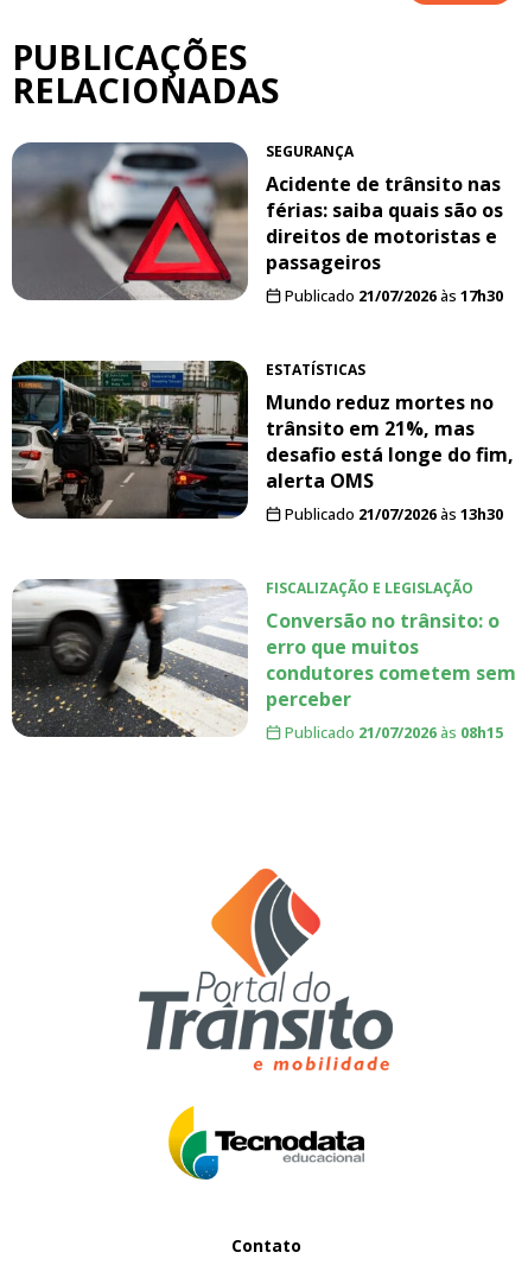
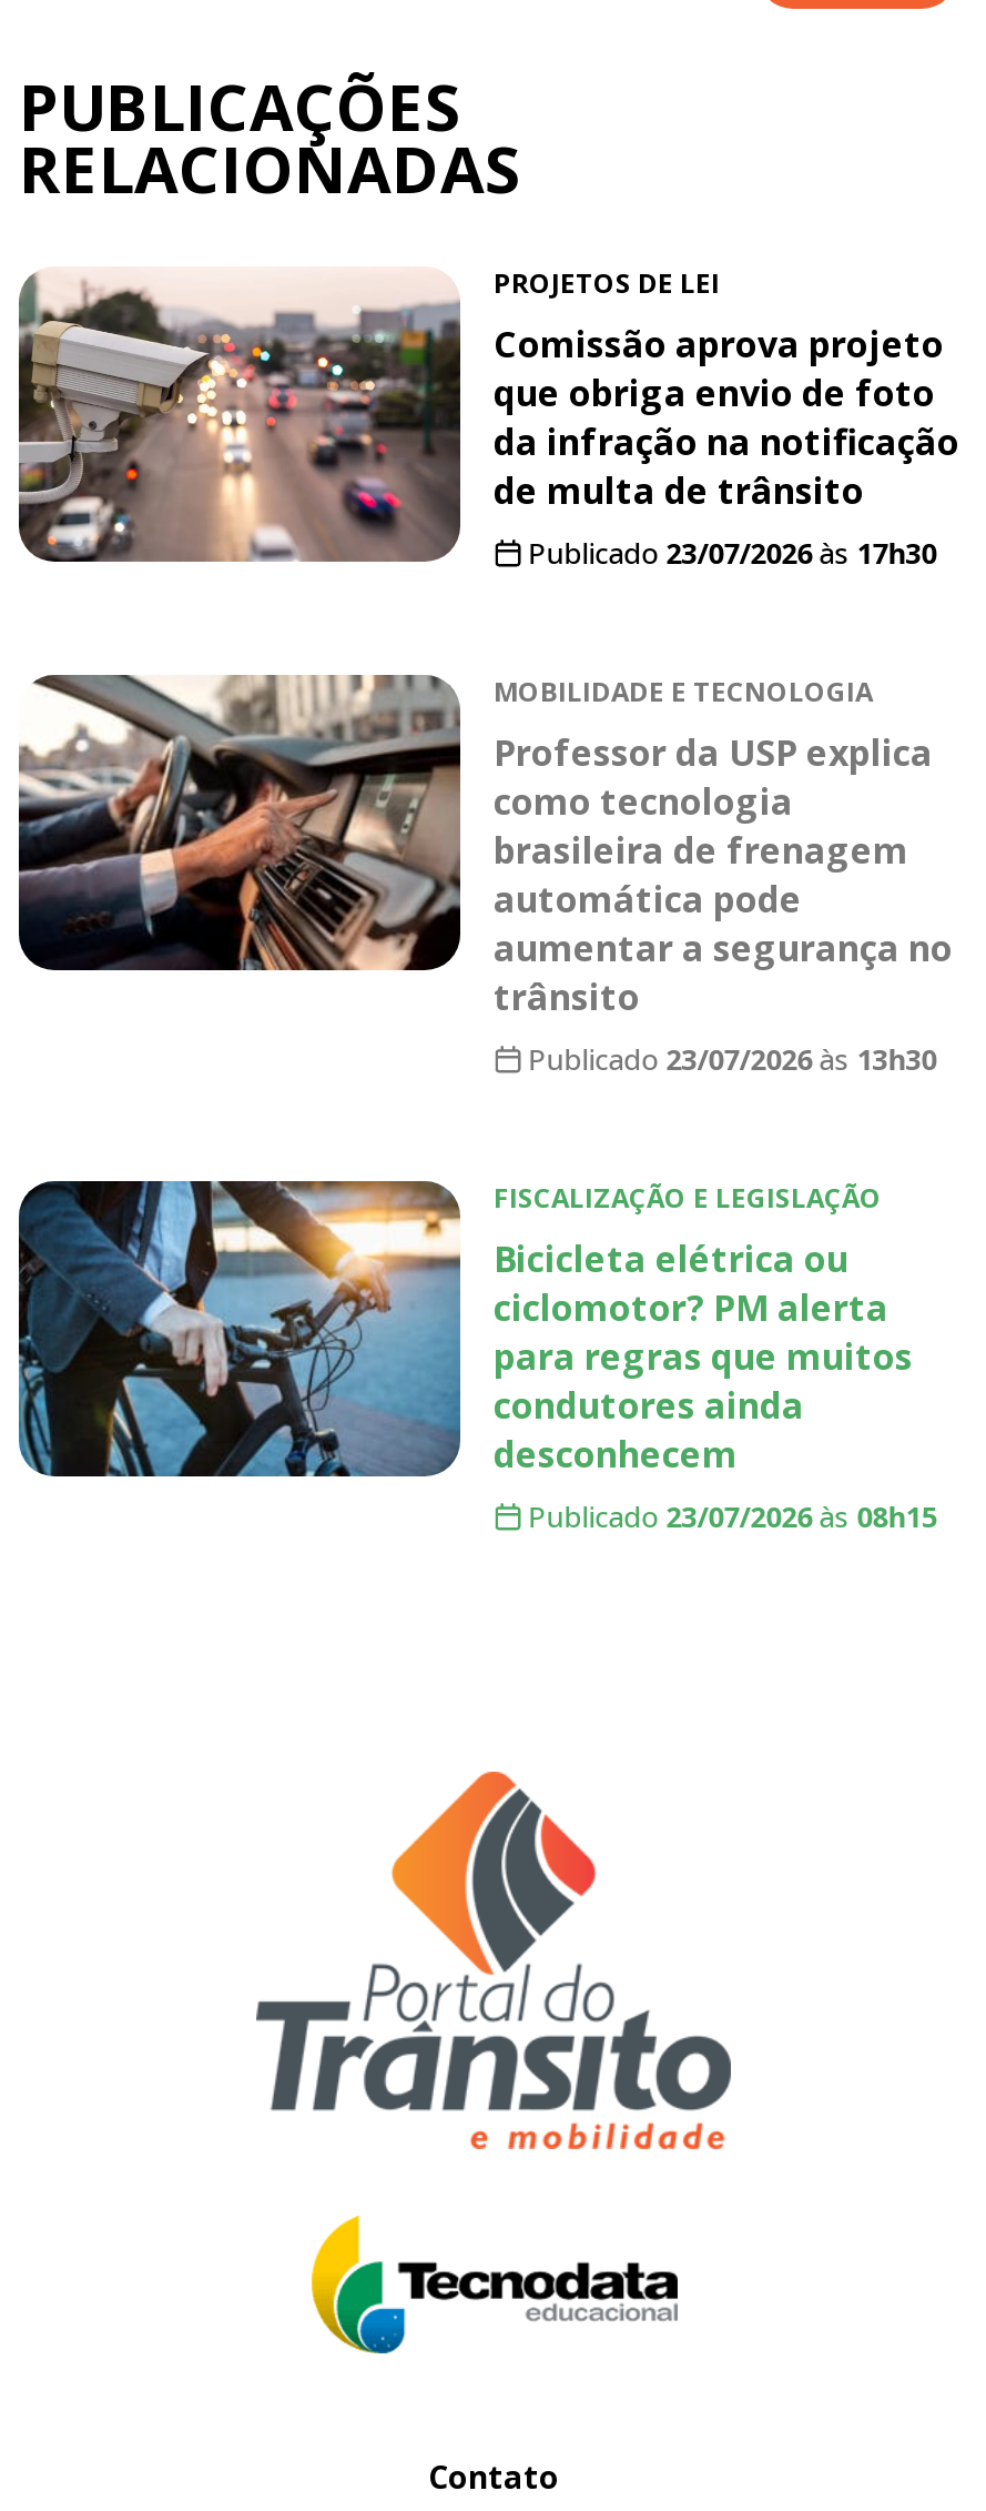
- [image]
- SEGURANÇA
- Acidente de trânsito nas
- férias: saiba quais são os
- direitos de motoristas e
- passageiros
- Publicado 21/07/2026às 17h30
+ [image]
+ PROJETOS DE LEI
+ Comissão aprova projeto
+ que obriga envio de foto
+ da infração na notificação
+ de multa de trânsito
+ Publicado 23/07/2026às 17h30

- [image]
- ESTATÍSTICAS
- Mundo reduz mortes no
- trânsito em 21%, mas
- desafio está longe do fim,
- alerta OMS
- Publicado 21/07/2026 às 13h30
+ [image]
+ MOBILIDADE E TECNOLOGIA
+ Professor da USP explica
+ como tecnologia
+ brasileira de frenagem
+ automática pode
+ aumentar a segurança no
+ trânsito
+ Publicado 23/07/2026às 13h30

- [image]
- Conversão no trânsito: o
- erro que muitos
- condutores cometem sem
- perceber
- Publicado 21/07/2026 às 08h15
+ [image]
+ Bicicleta elétrica ou
+ ciclomotor? PM alerta
+ para regras que muitos
+ condutores ainda
+ desconhecem
+ Publicado 23/07/2026às 08h15
